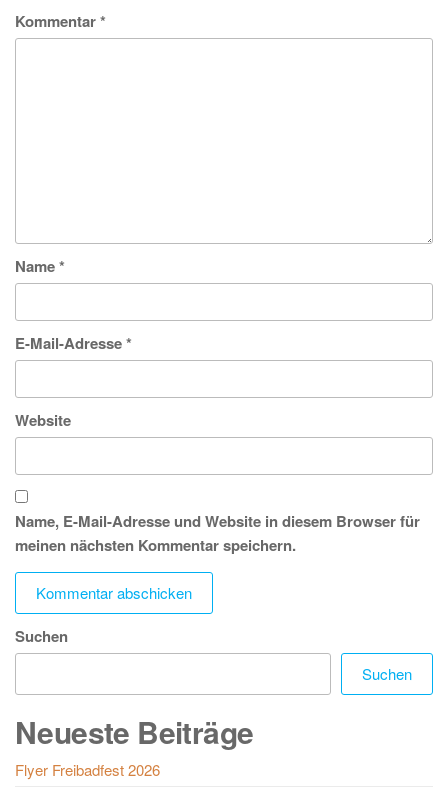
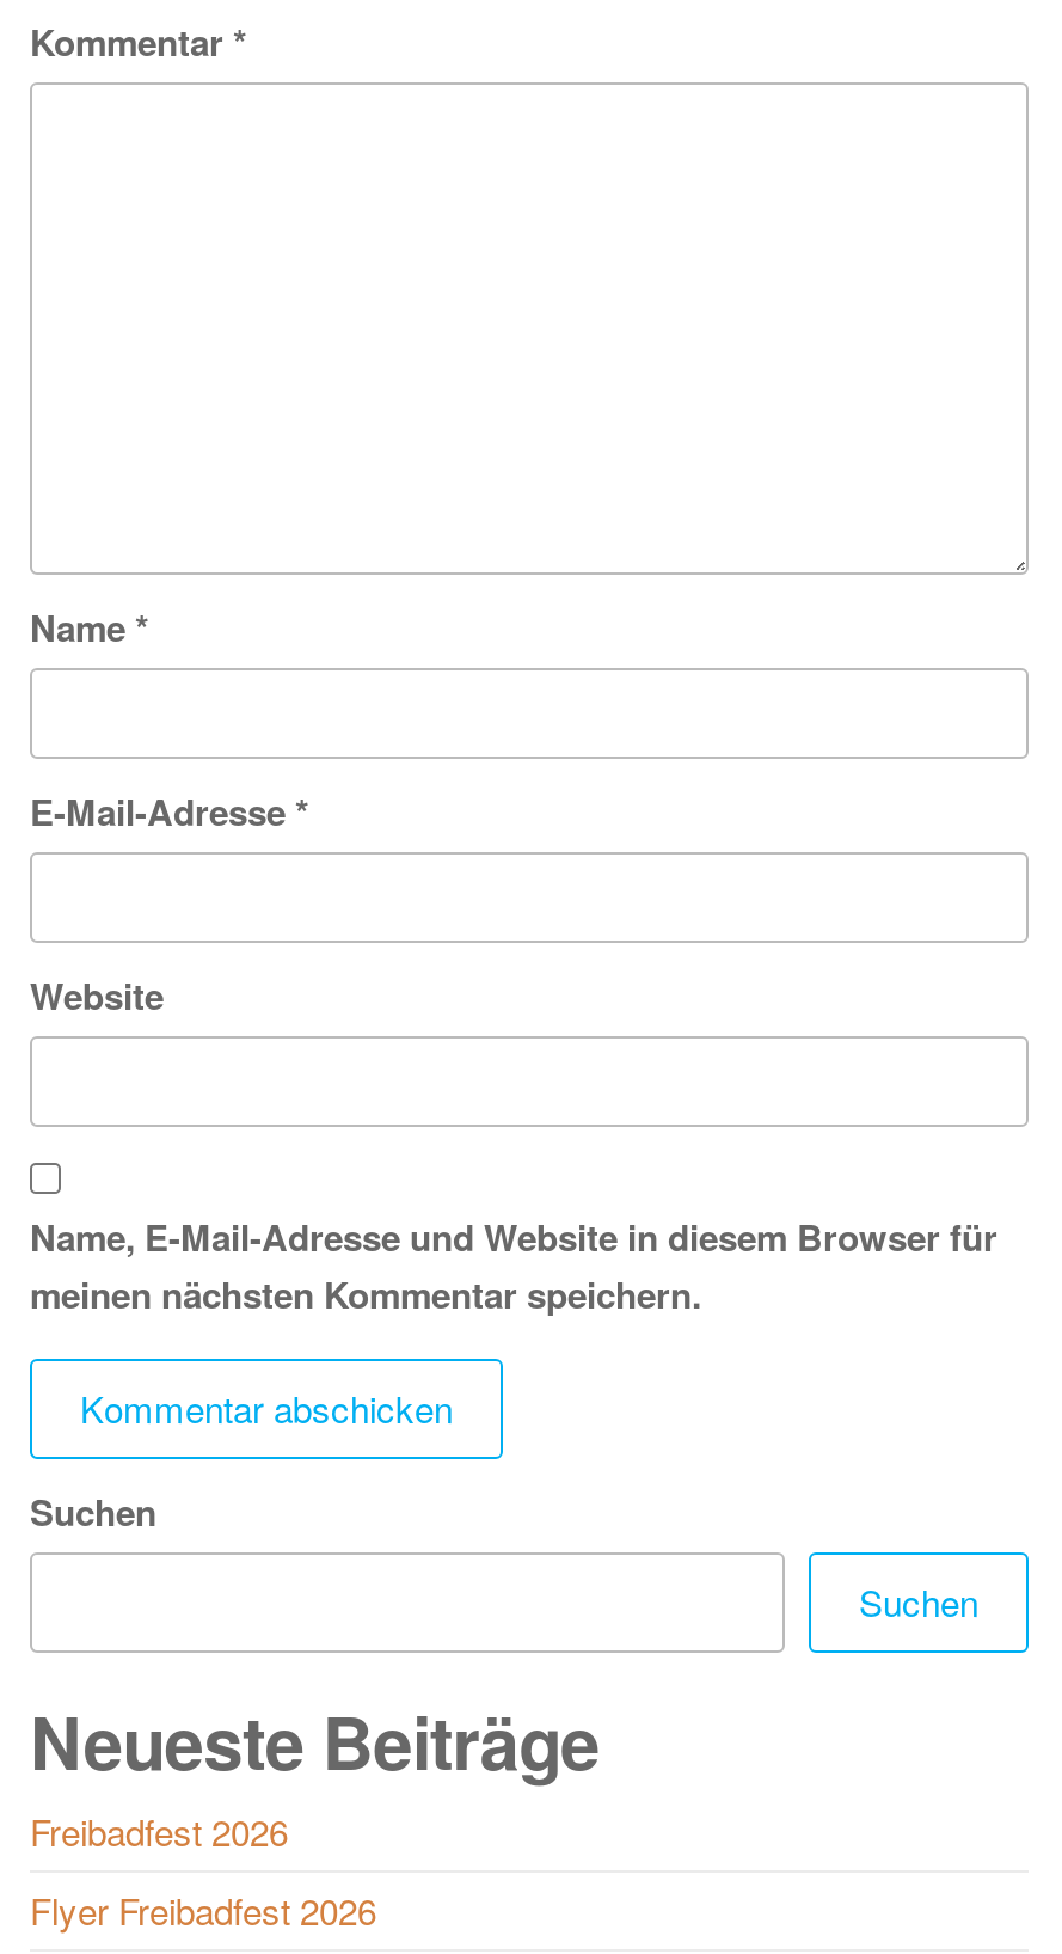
+ Freibadfest 2026
